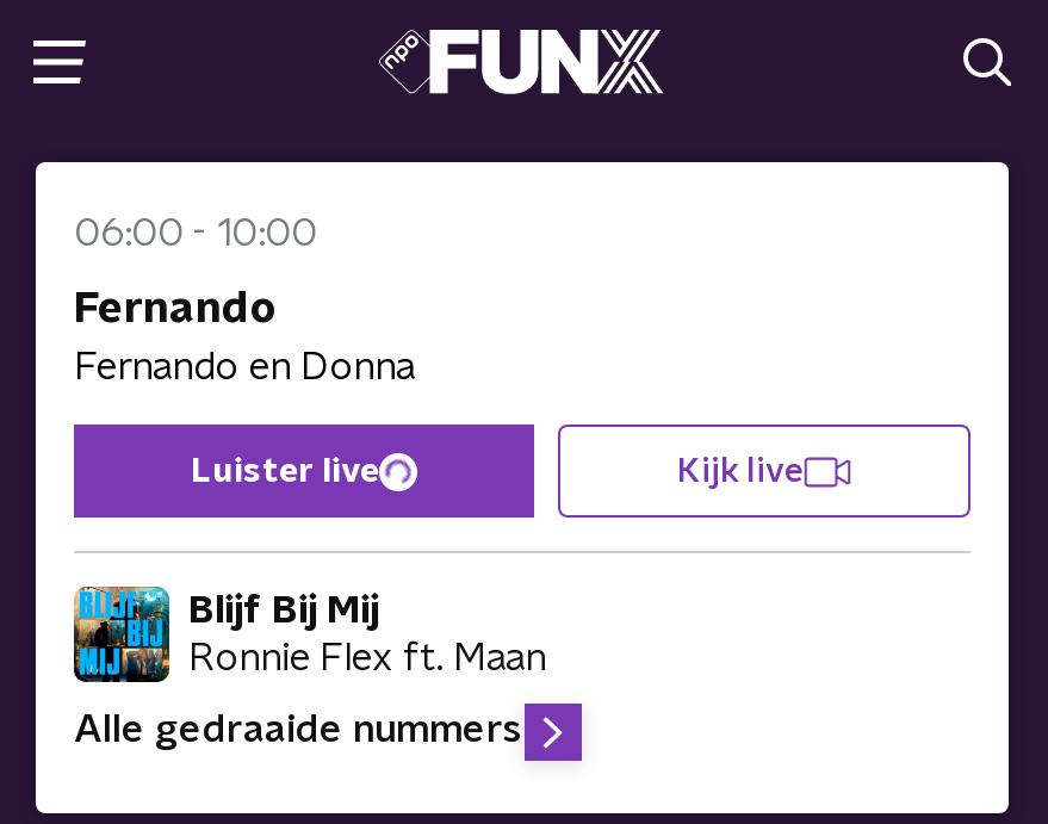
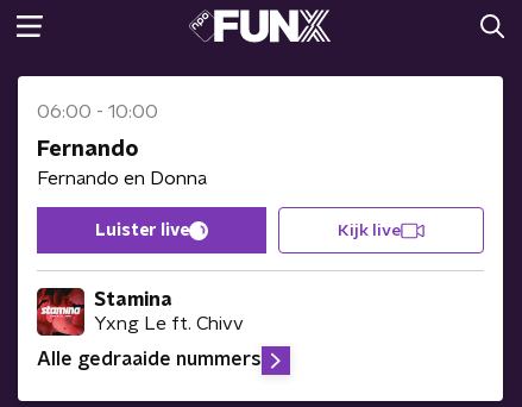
- [image]
- Blijf Bij Mij
- Ronnie Flex ft. Maan
+ [image]
+ Stamina
+ Yxng Le ft. Chivv
